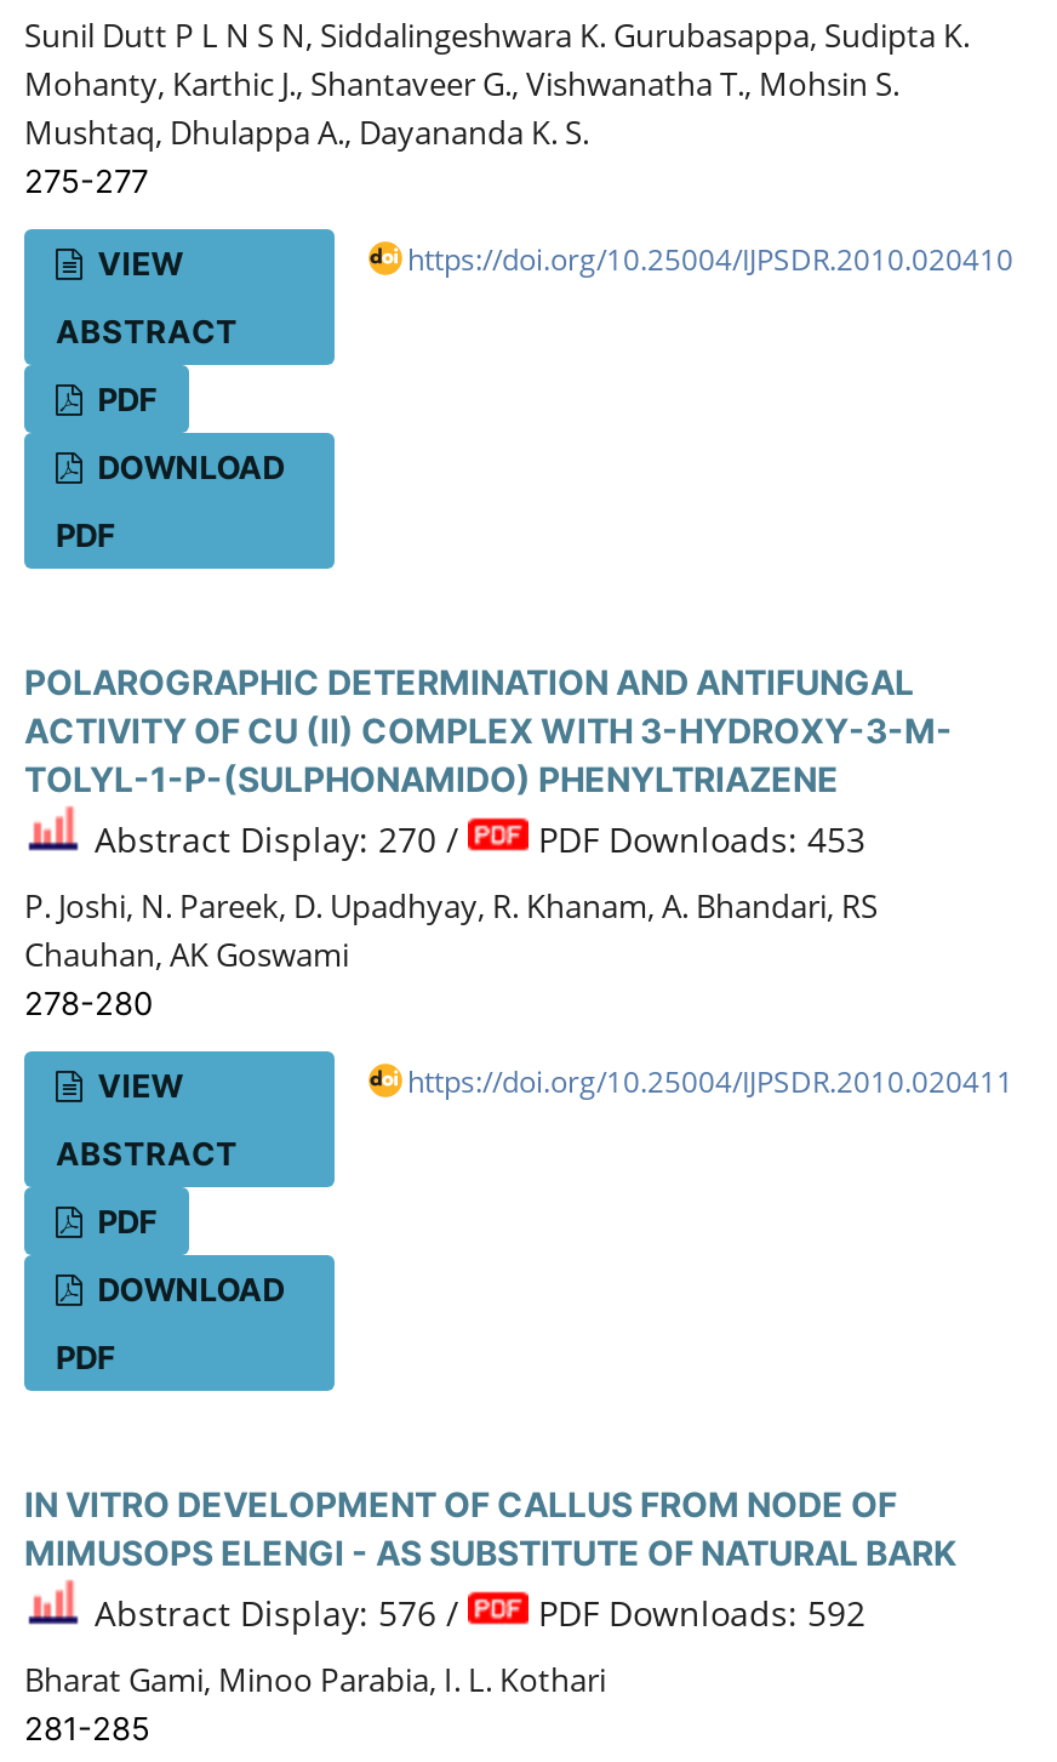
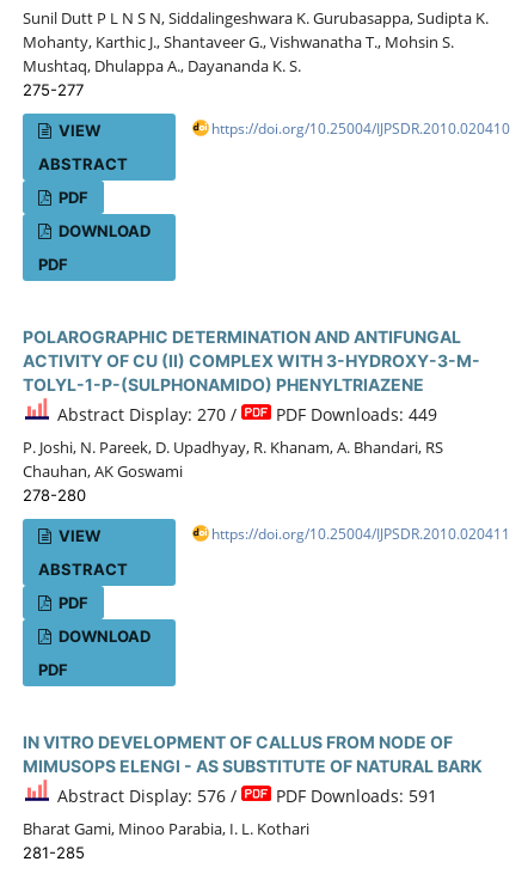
- PDF Downloads: 453
+ PDF Downloads: 449

- PDF Downloads: 592
+ PDF Downloads: 591
